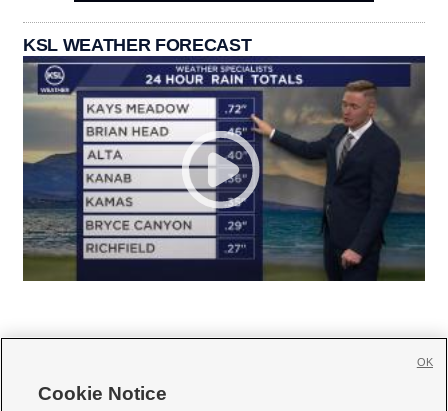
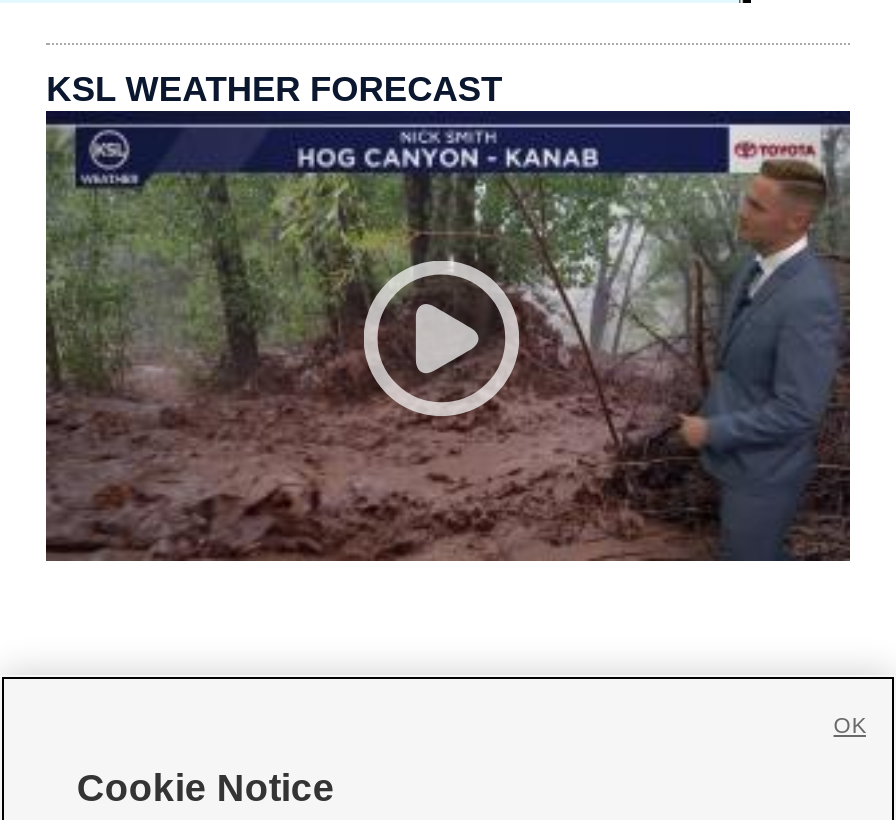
- [image]
+ [image]
